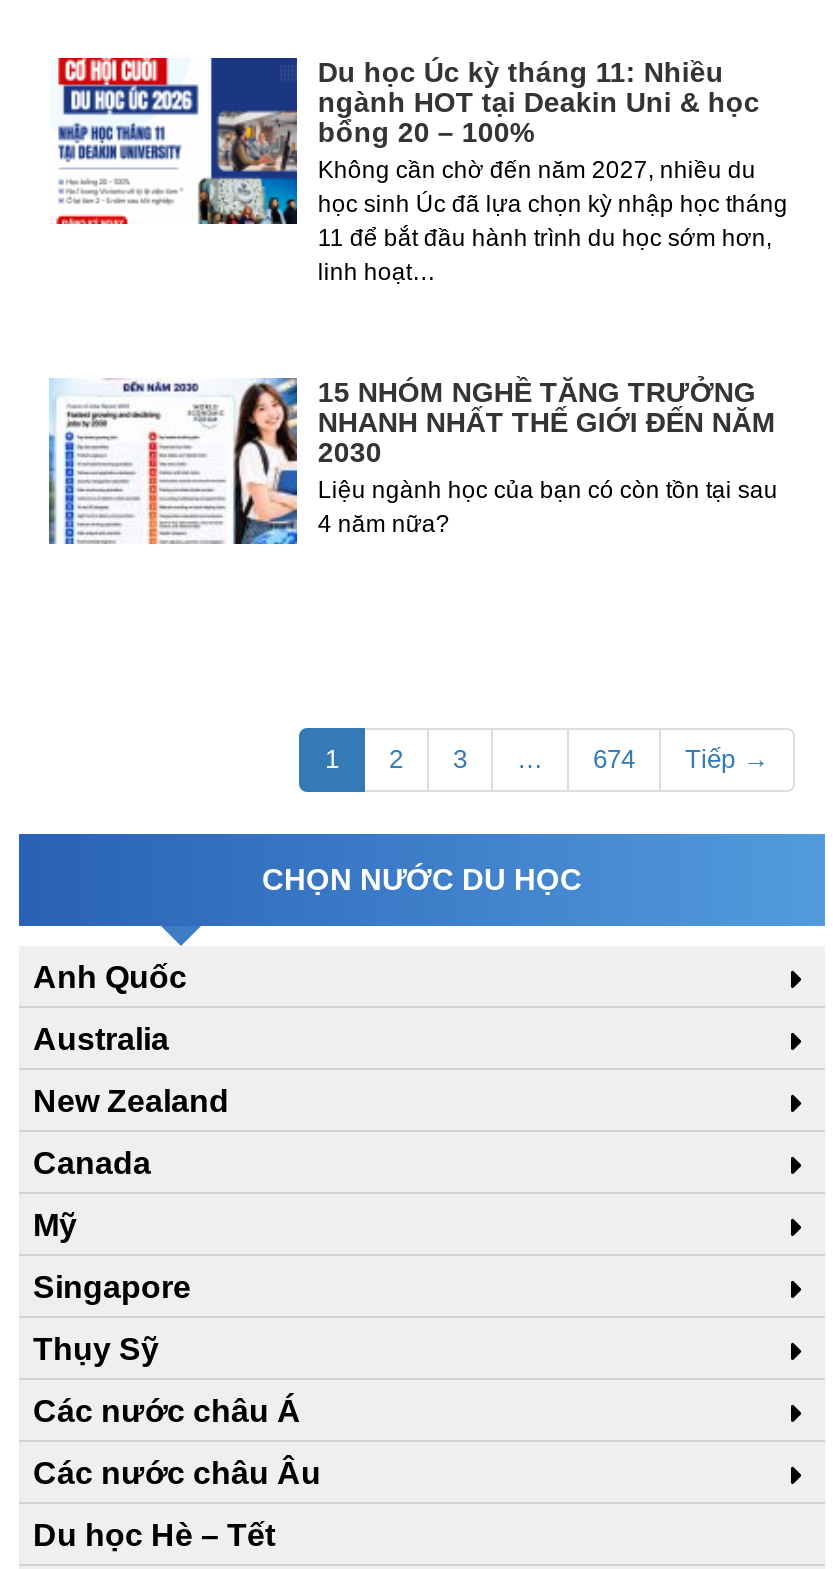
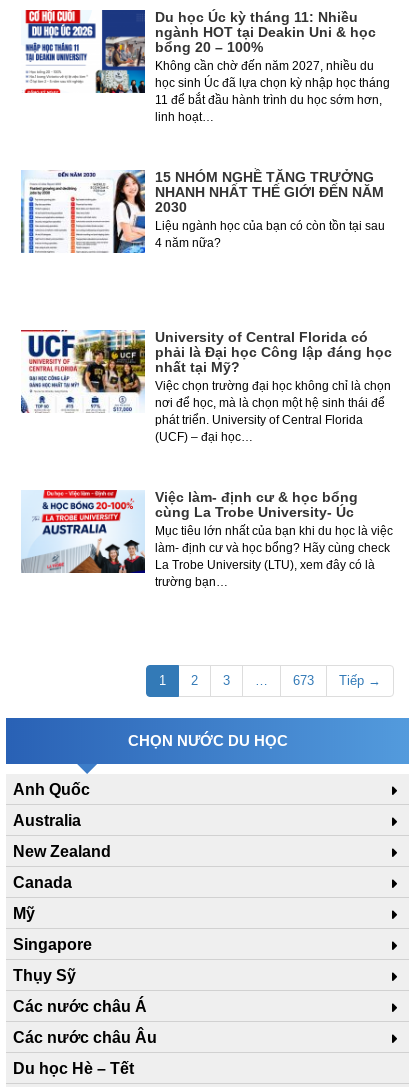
+ [image]
+ University of Central Florida có
+ phải là Đại học Công lập đáng học
+ nhất tại Mỹ?
+ Việc chọn trường đại học không chỉ là chọn
+ nơi để học, mà là chọn một hệ sinh thái để
+ phát triển. University of Central Florida
+ (UCF) – đại học…

+ [image]
+ Việc làm- định cư & học bổng
+ cùng La Trobe University- Úc
+ Mục tiêu lớn nhất của bạn khi du học là việc
+ làm- định cư và học bổng? Hãy cùng check
+ La Trobe University (LTU), xem đây có là
+ trường bạn…

- 674
+ 673
